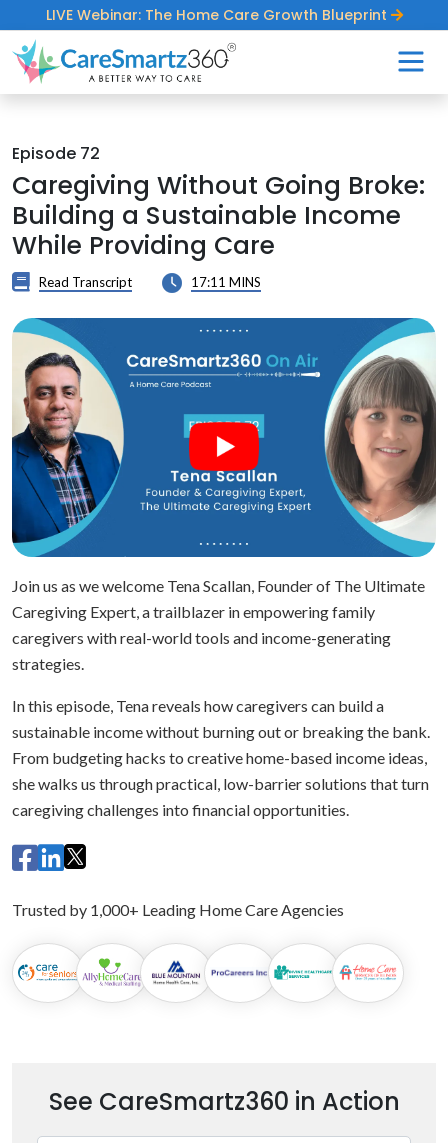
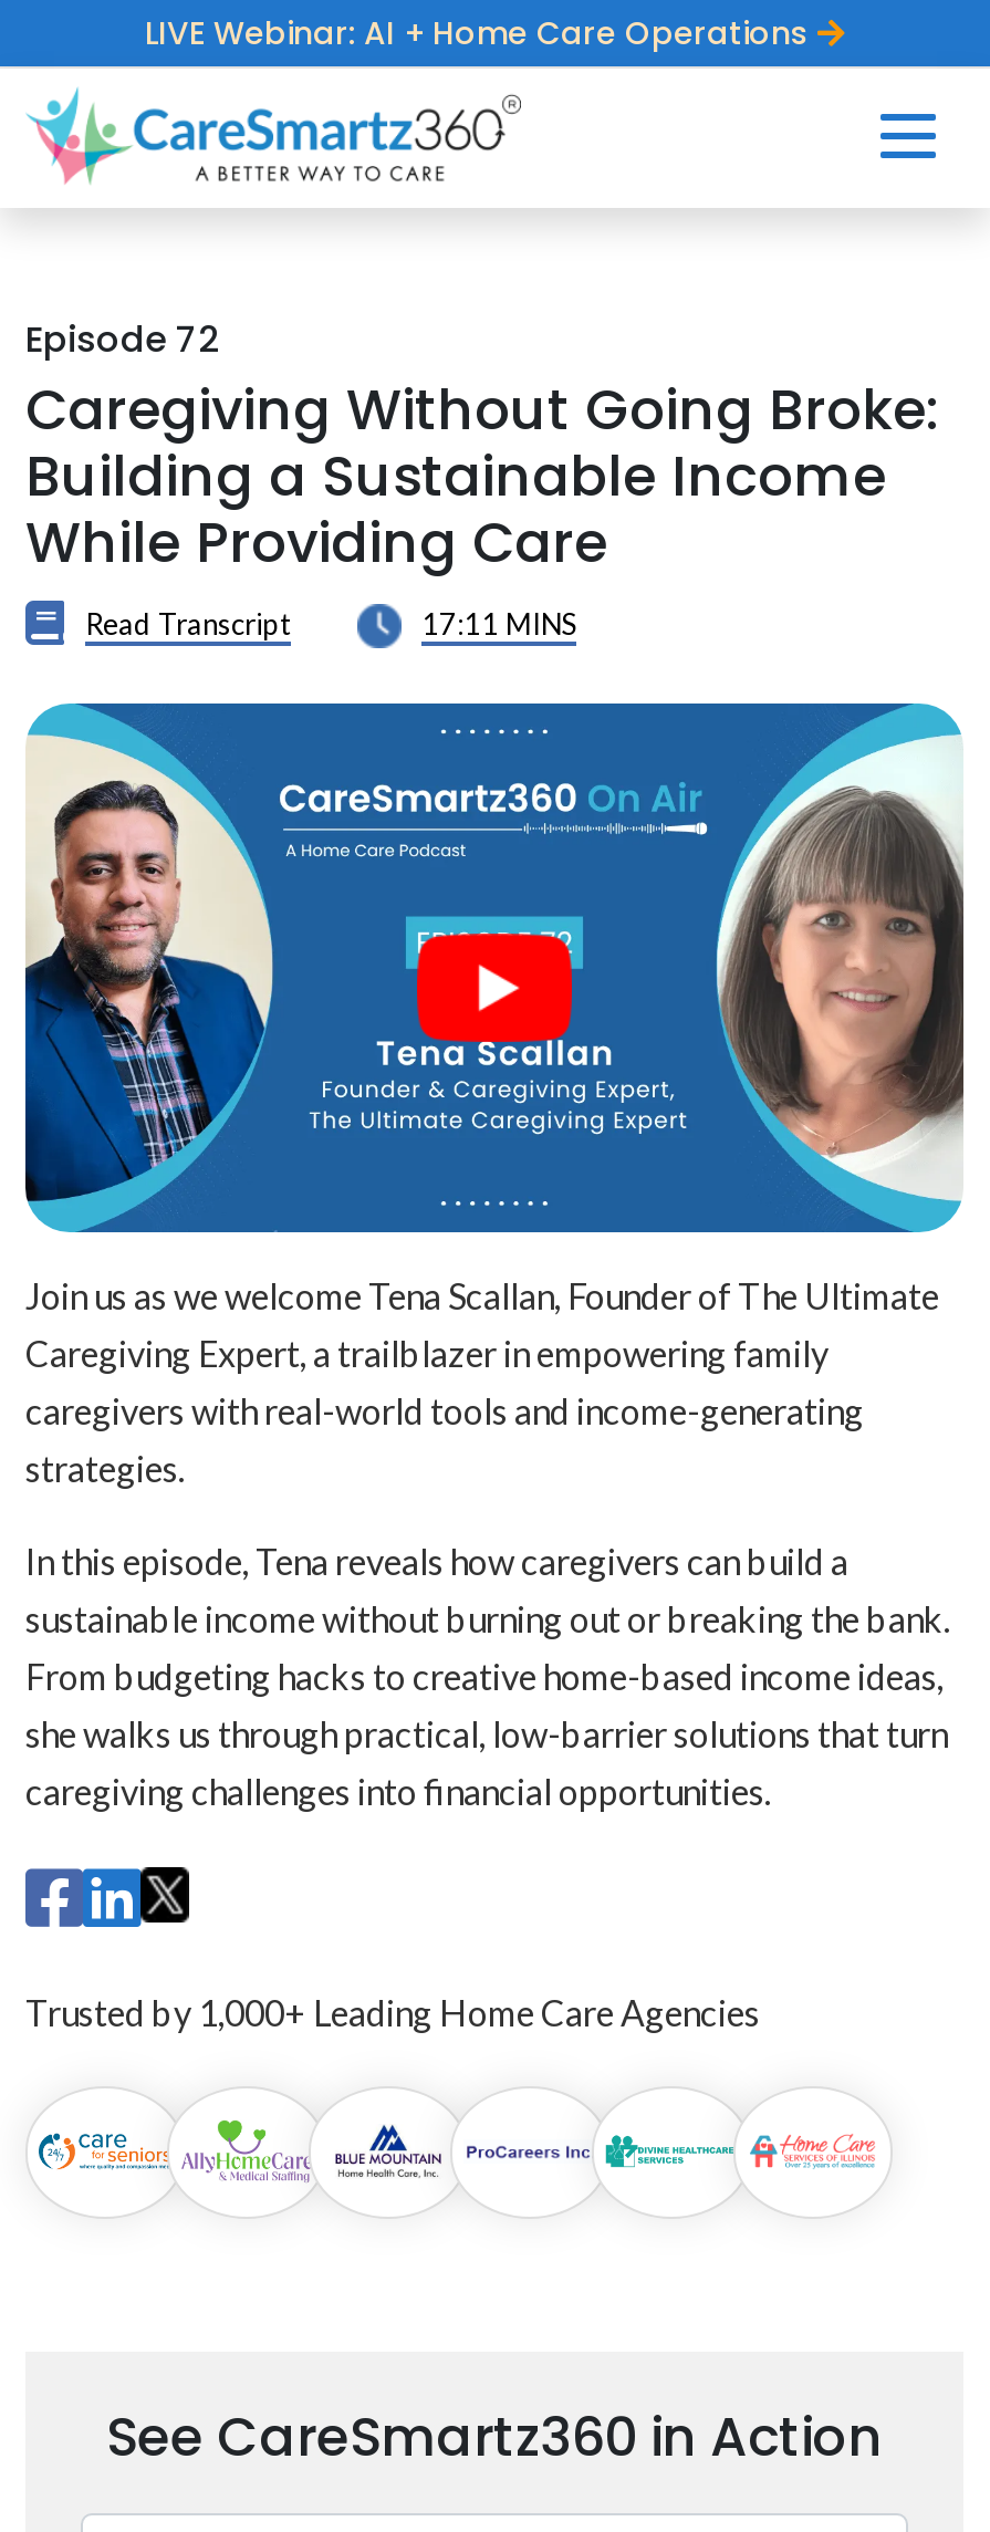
- LIVE Webinar: The Home Care Growth Blueprint
+ LIVE Webinar: AI + Home Care Operations
